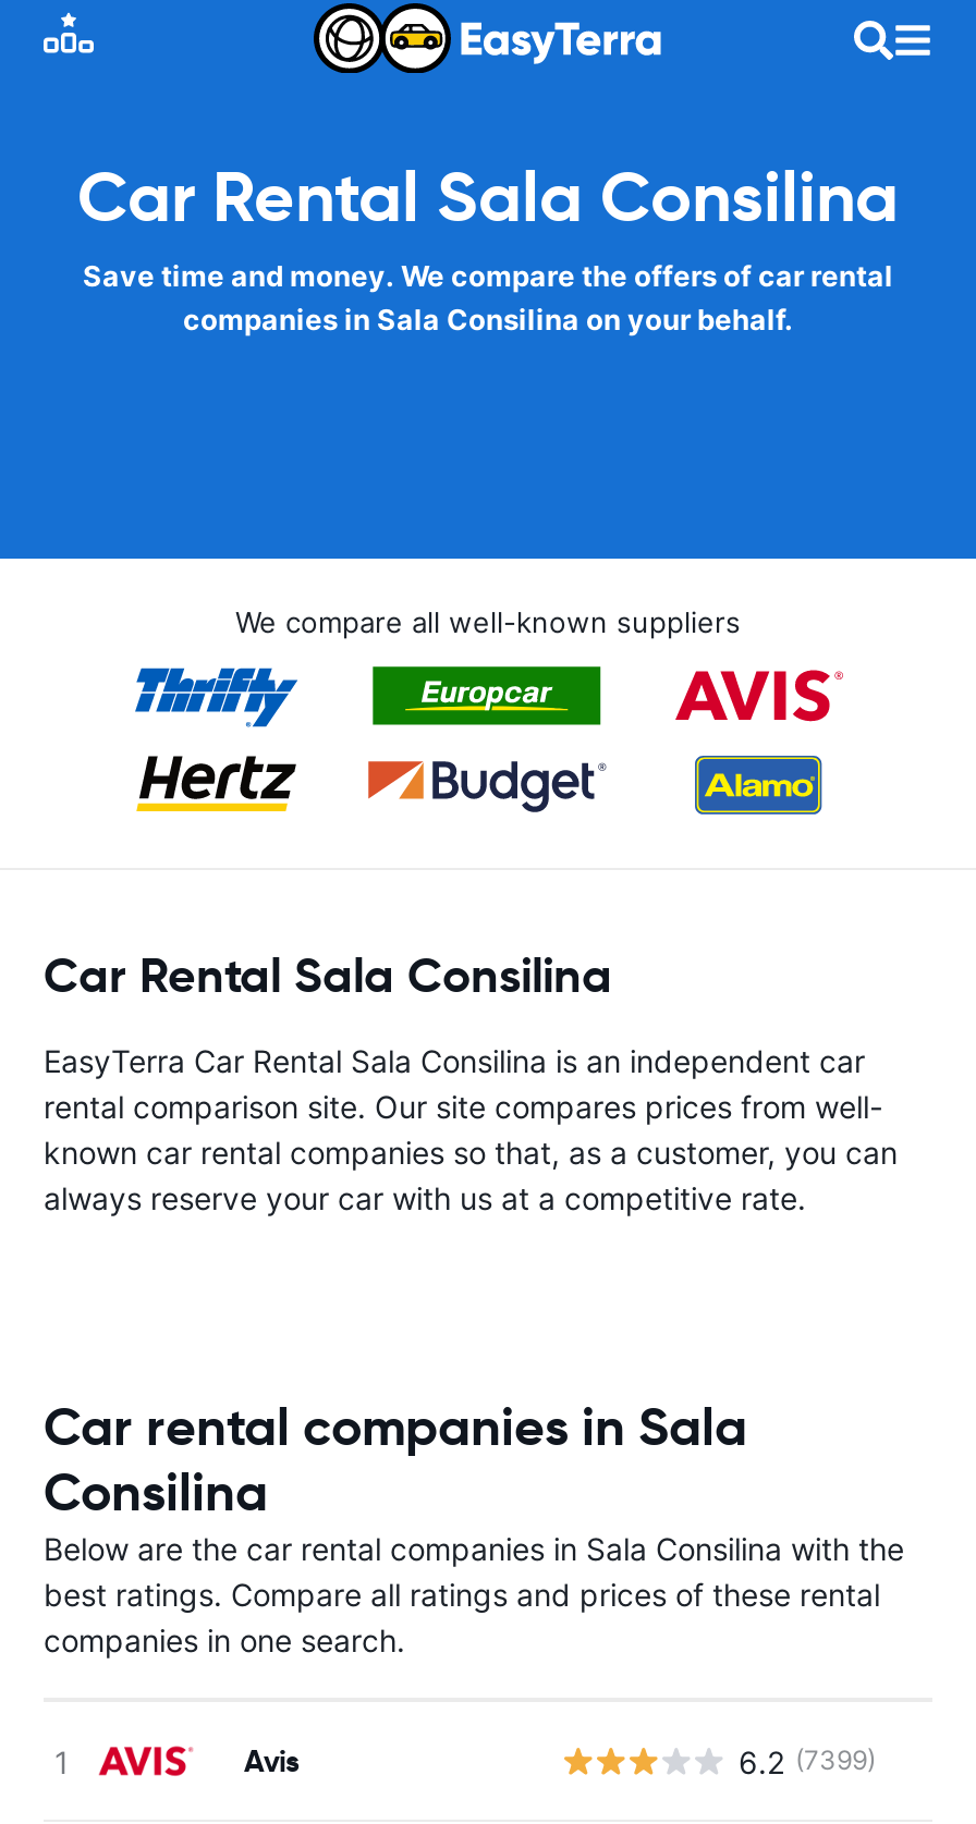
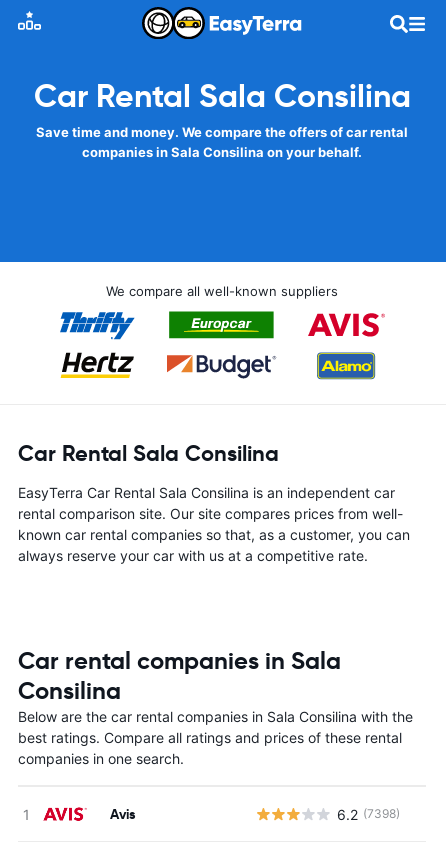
- 6.2 (7399)
+ 6.2 (7398)
